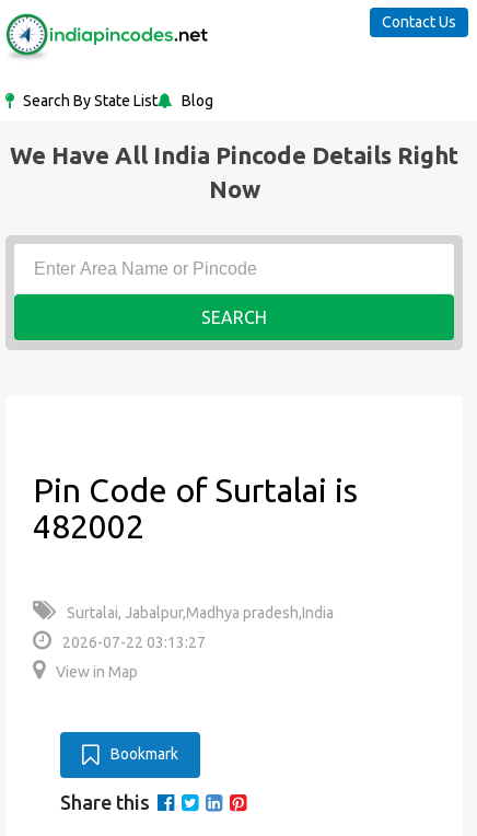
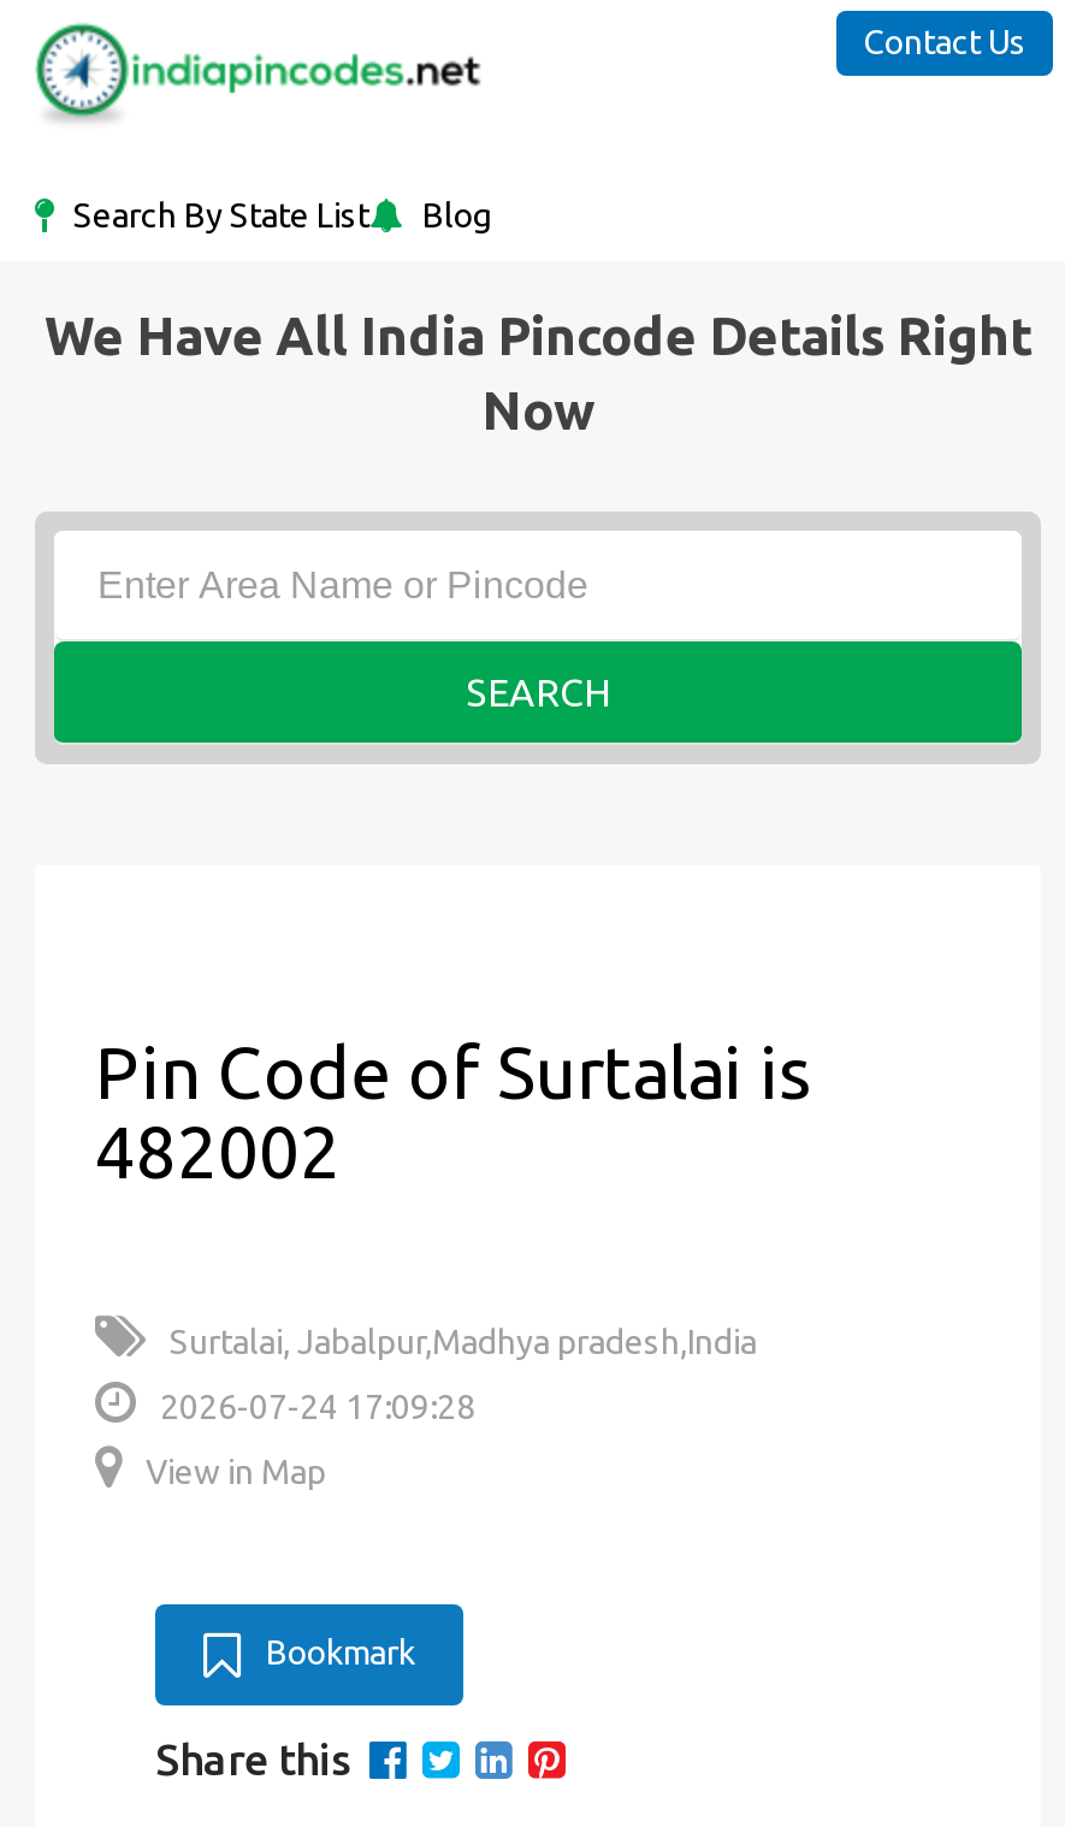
- 2026-07-22 03:13:27
+ 2026-07-24 17:09:28
